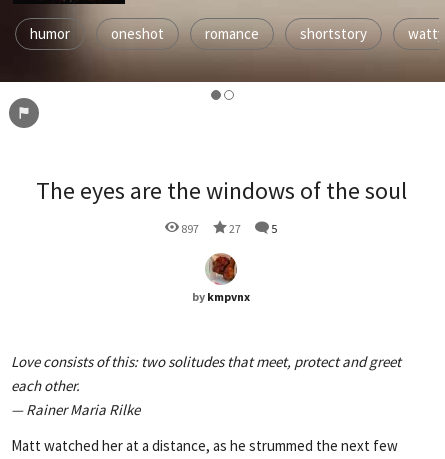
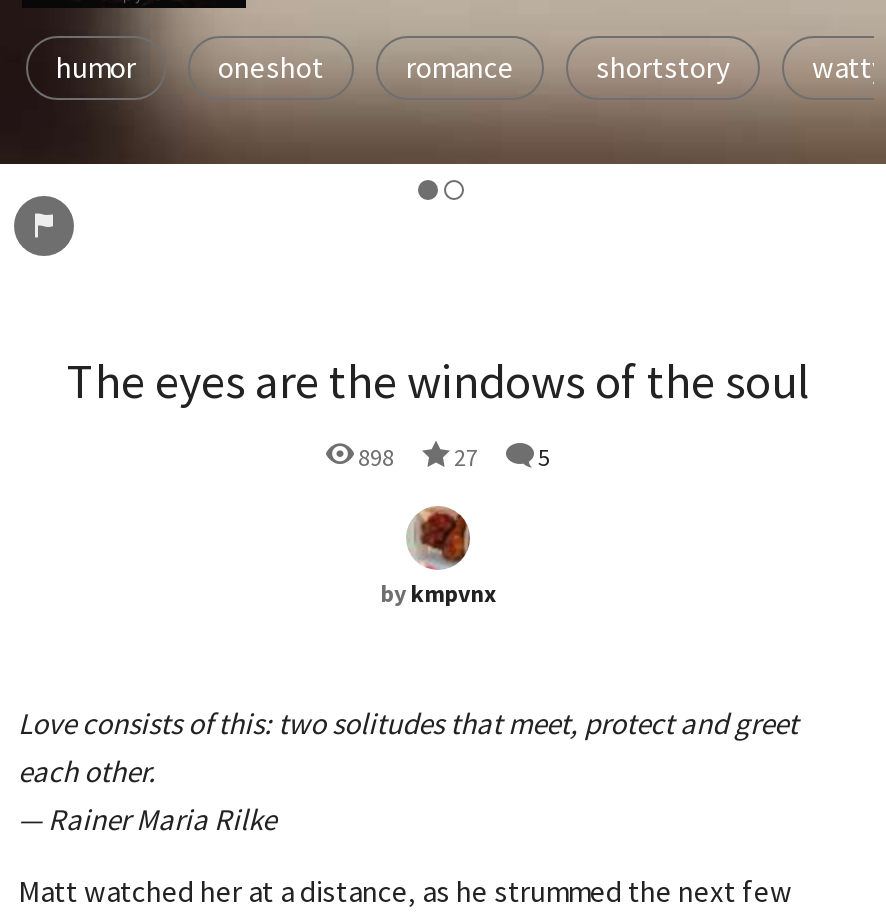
- 897 27 5
+ 898 27 5
